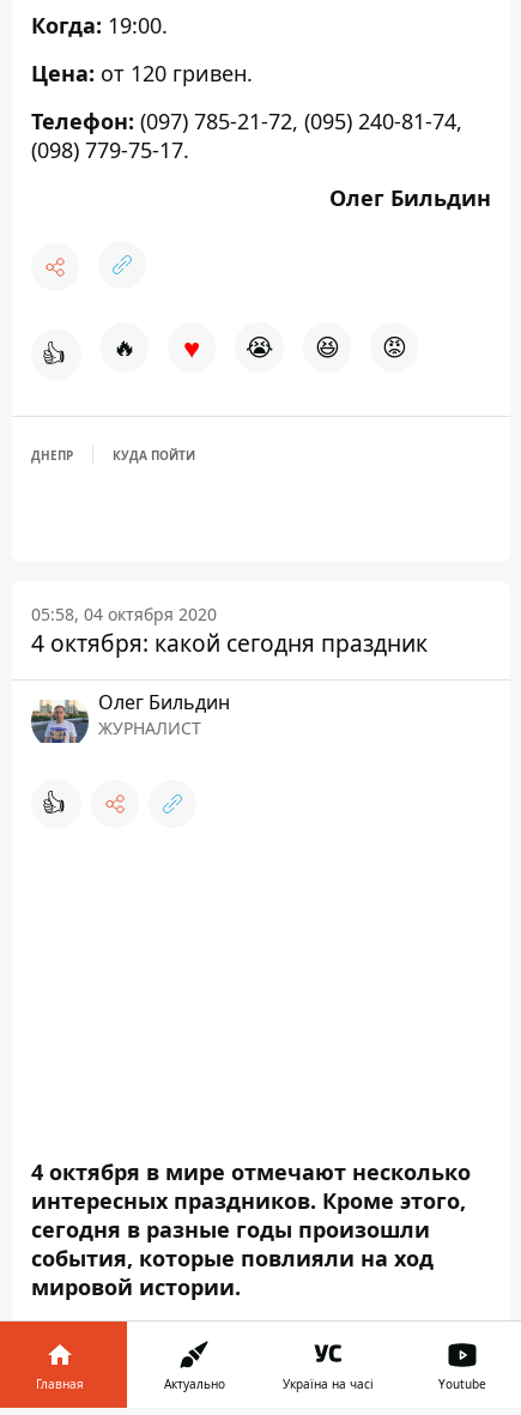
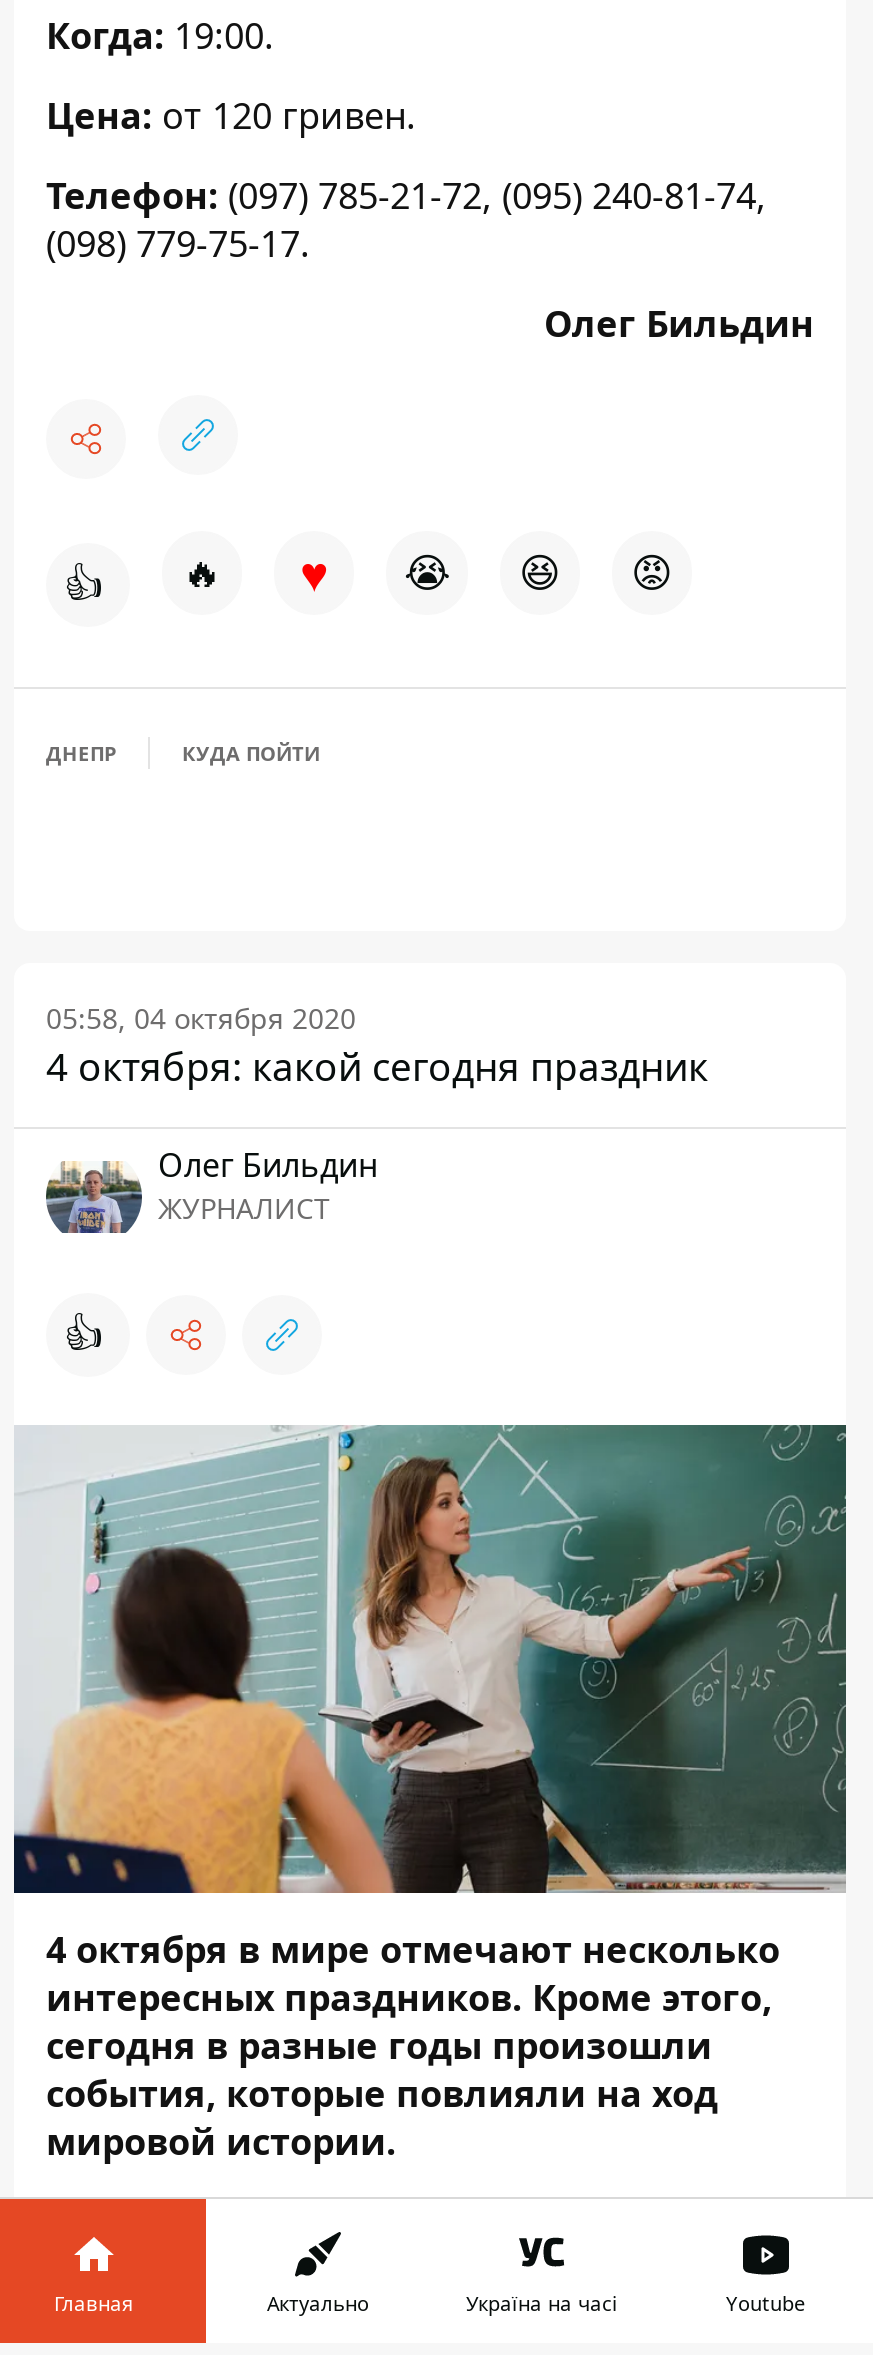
+ [image]
